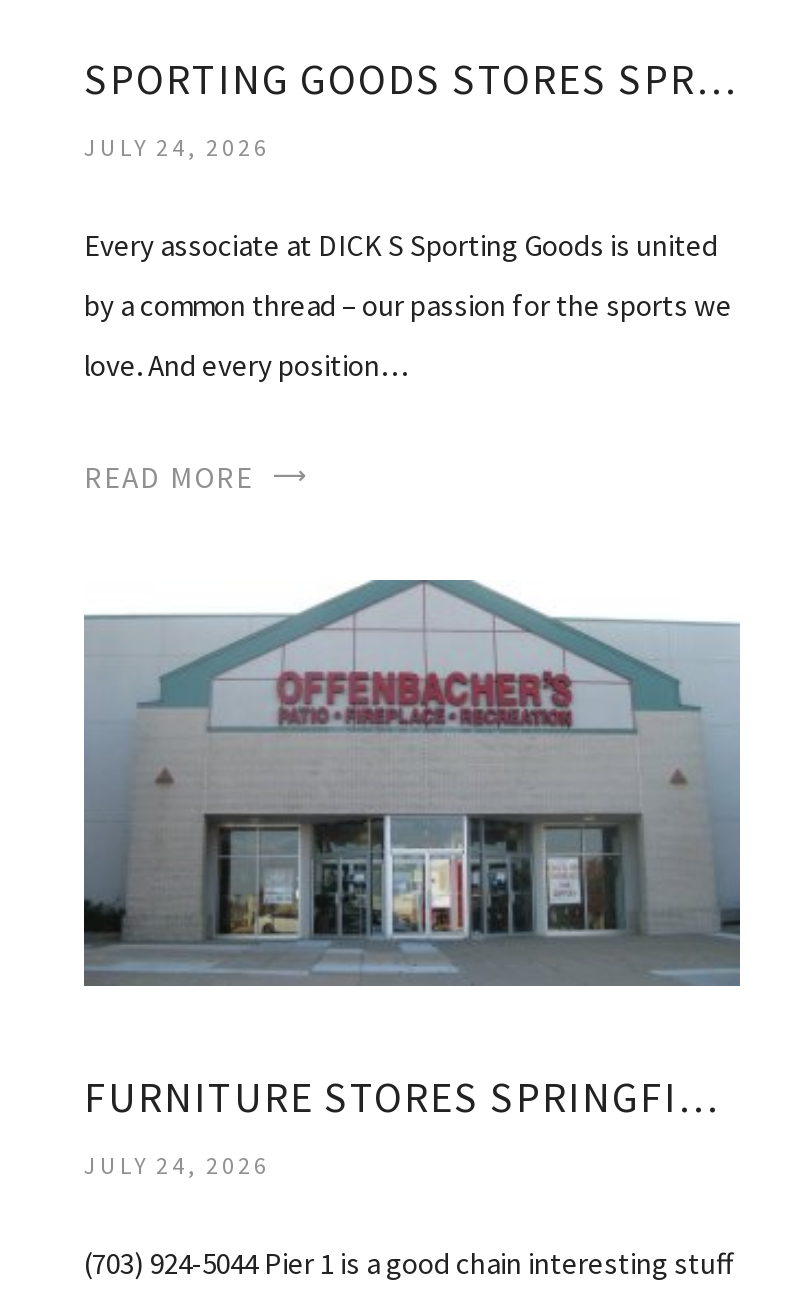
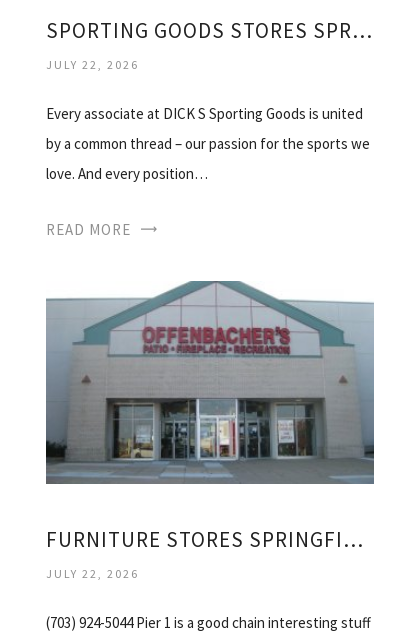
- JULY 24, 2026
+ JULY 22, 2026

- JULY 24, 2026
+ JULY 22, 2026
